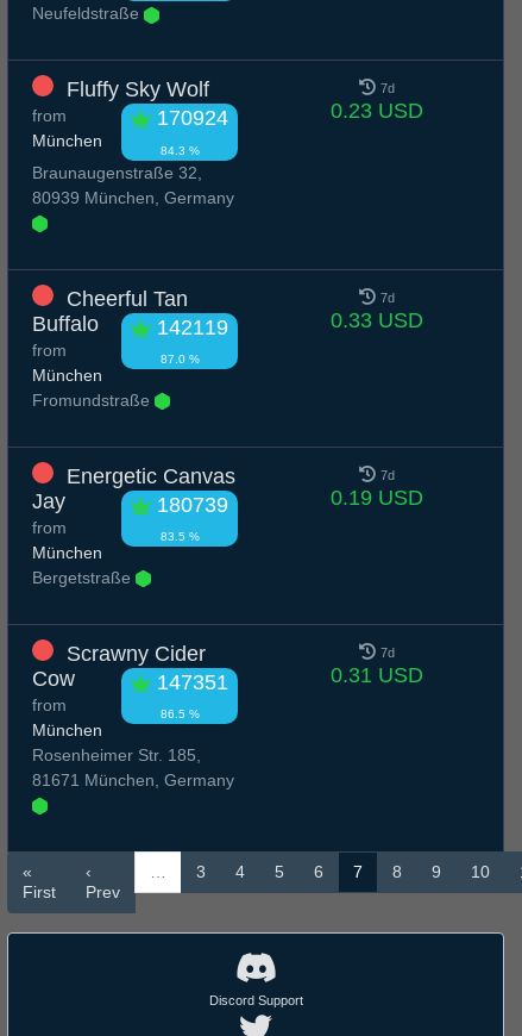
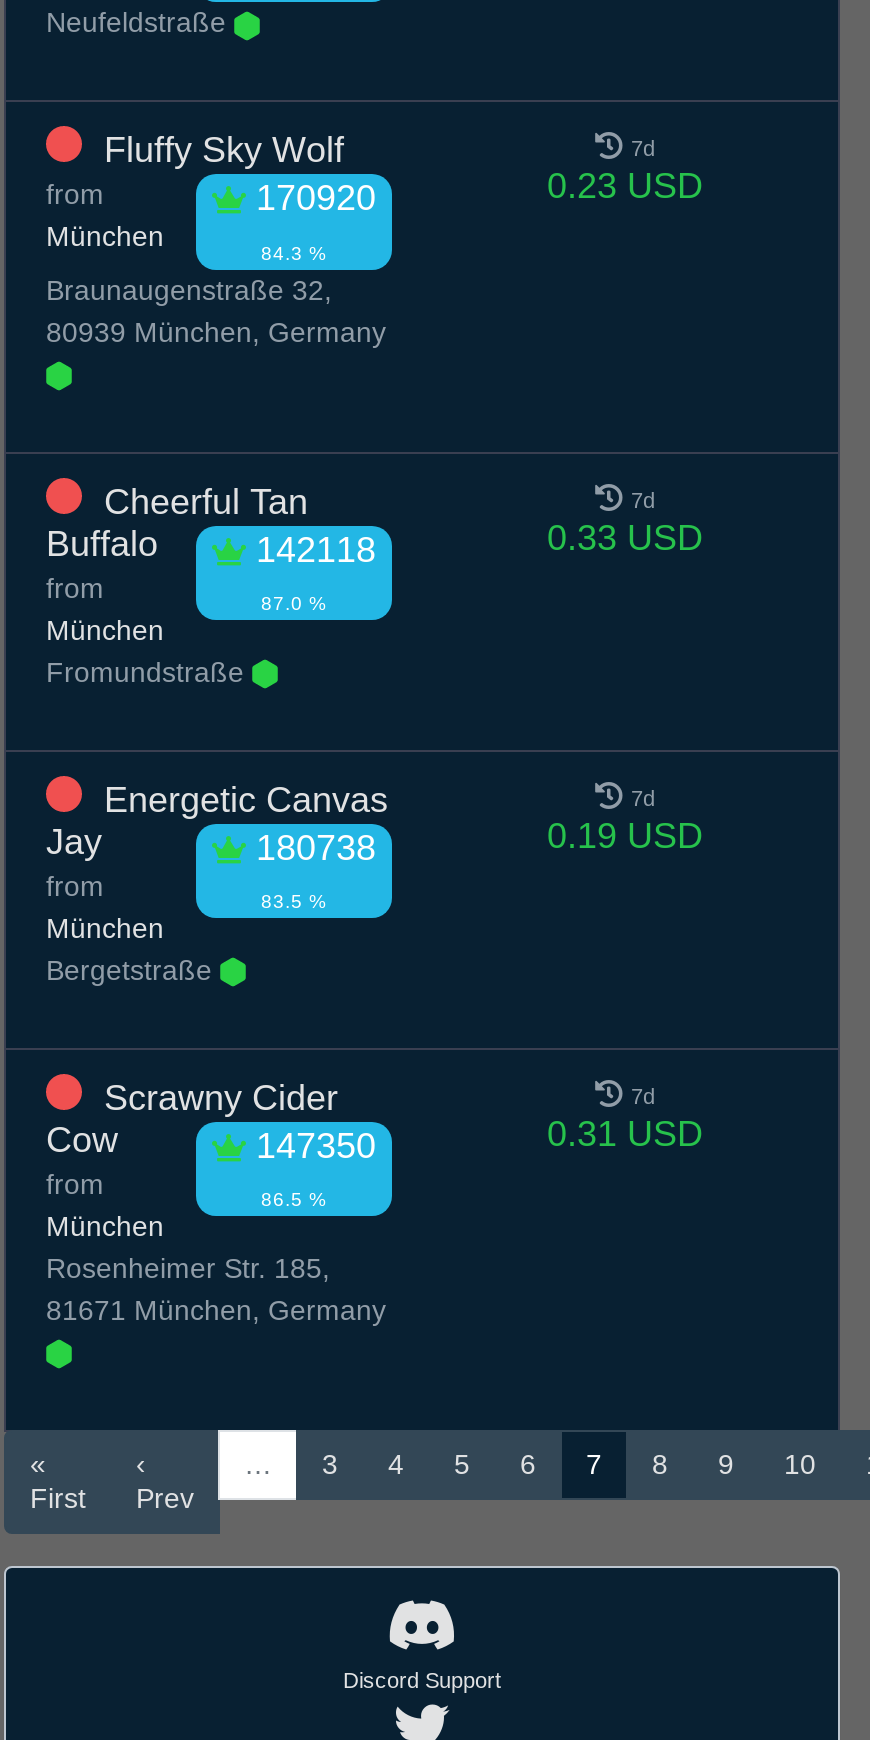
- 170924
+ 170920

- 142119
+ 142118

- 180739
+ 180738

- 147351
+ 147350
